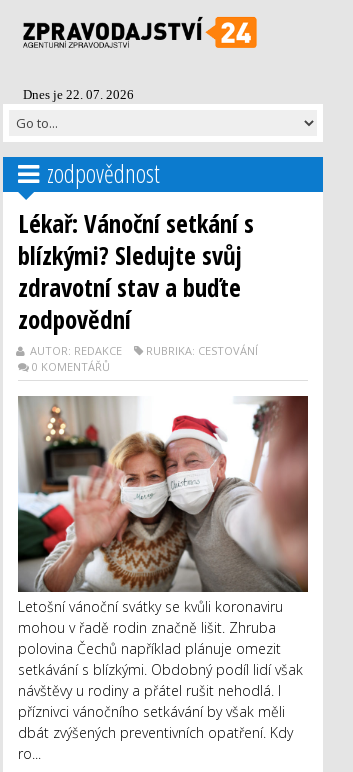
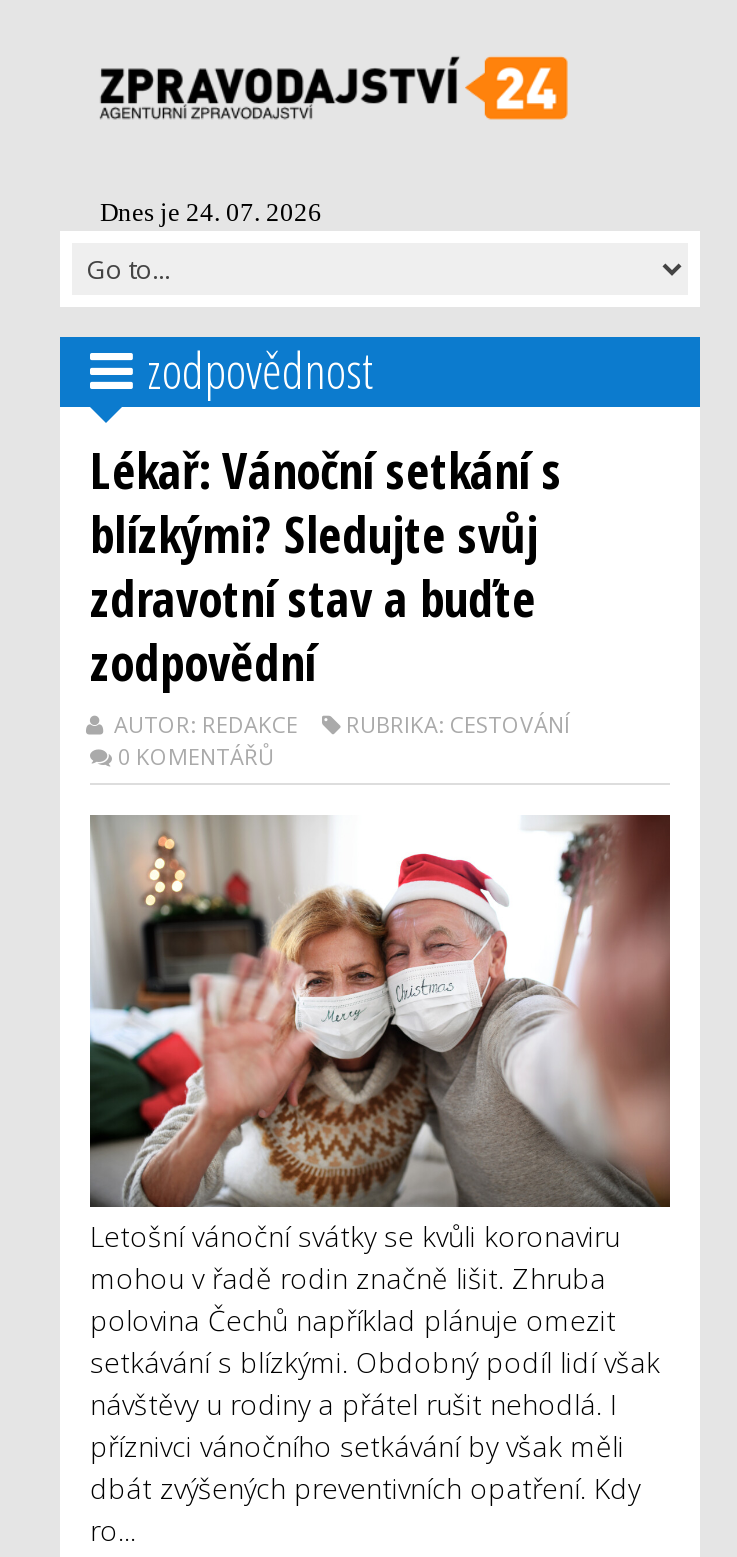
- Dnes je 22. 07. 2026
+ Dnes je 24. 07. 2026
